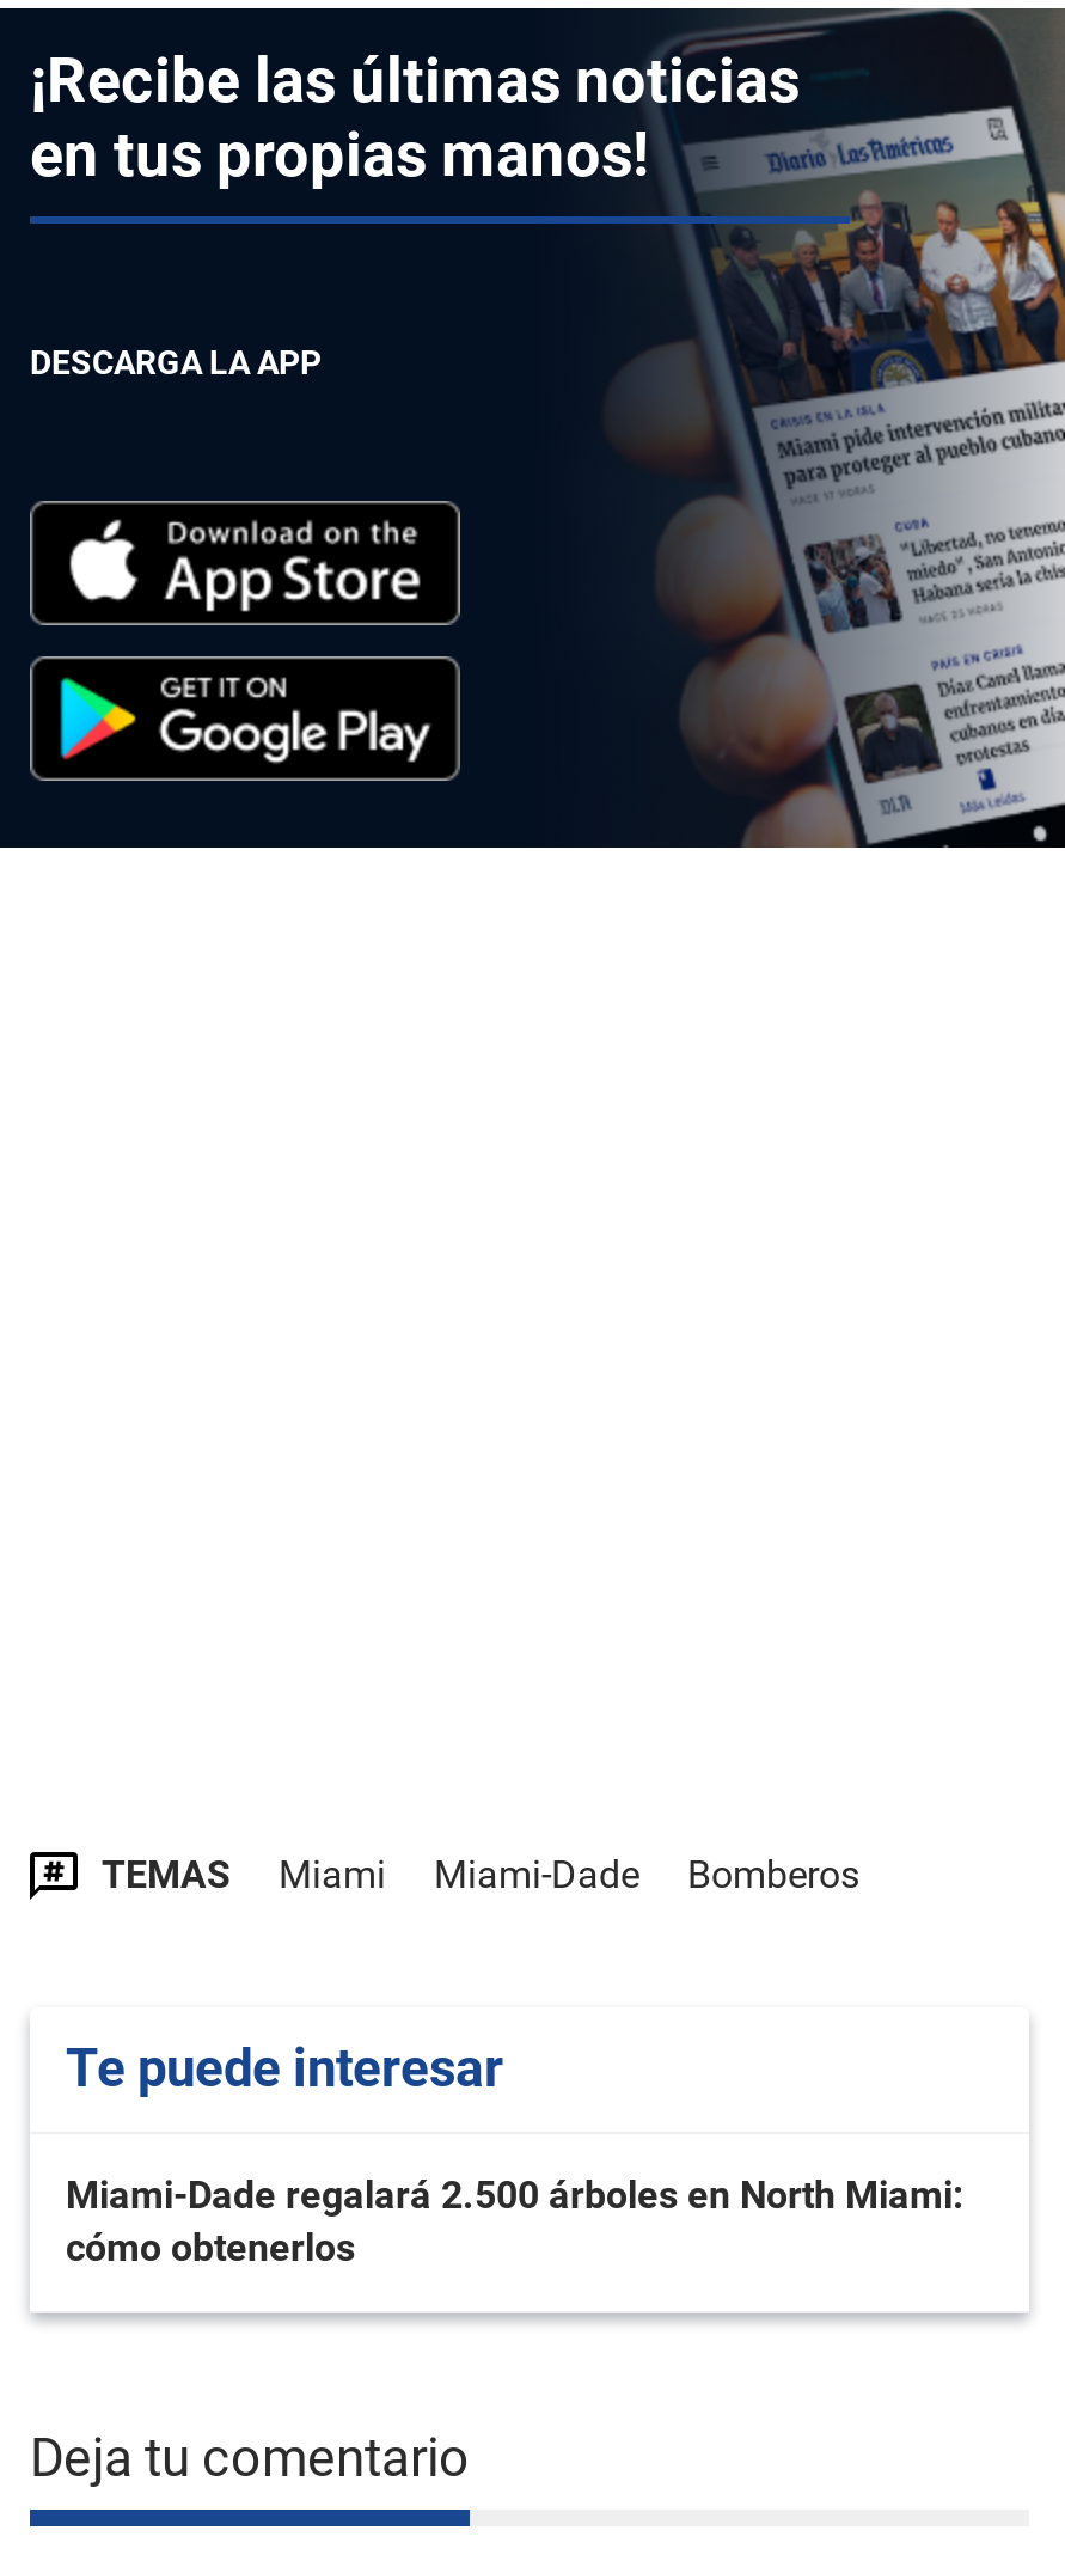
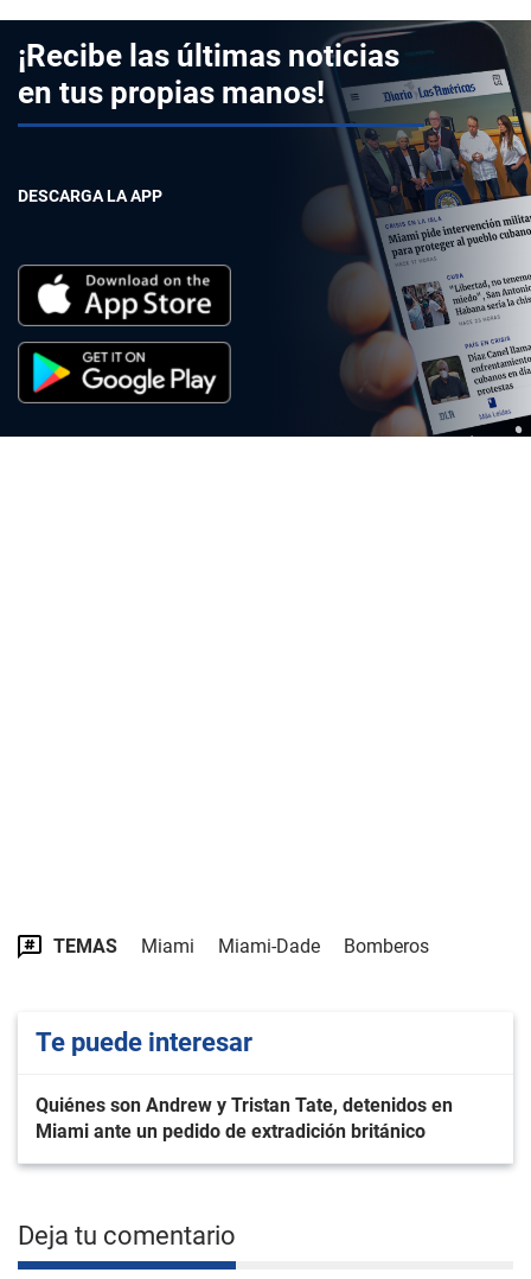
- Miami-Dade regalará 2.500 árboles en North Miami:
- cómo obtenerlos
+ Quiénes son Andrew y Tristan Tate, detenidos en
+ Miami ante un pedido de extradición británico
